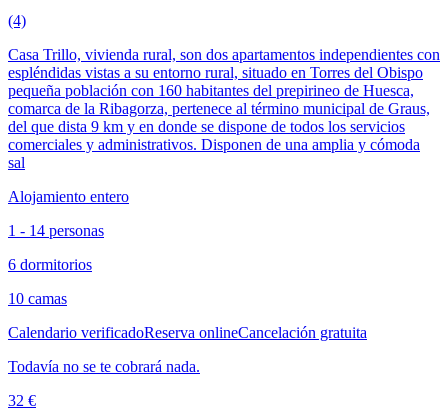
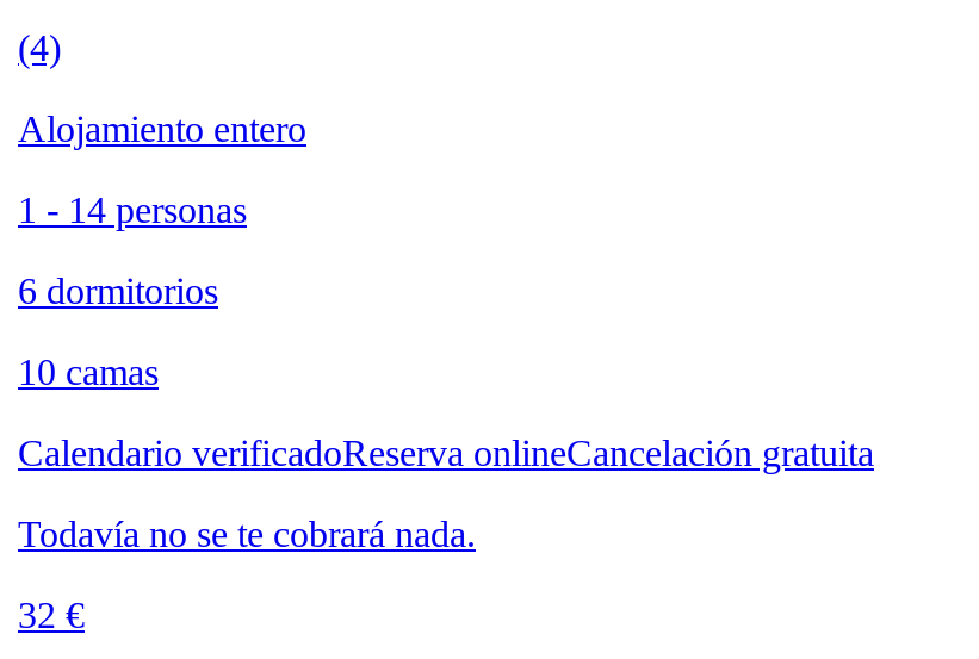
- Casa Trillo, vivienda rural, son dos apartamentos independientes con
- espléndidas vistas a su entorno rural, situado en Torres del Obispo
- pequeña población con 160 habitantes del prepirineo de Huesca,
- comarca de la Ribagorza, pertenece al término municipal de Graus,
- del que dista 9 km y en donde se dispone de todos los servicios
- comerciales y administrativos. Disponen de una amplia y cómoda
- sal
